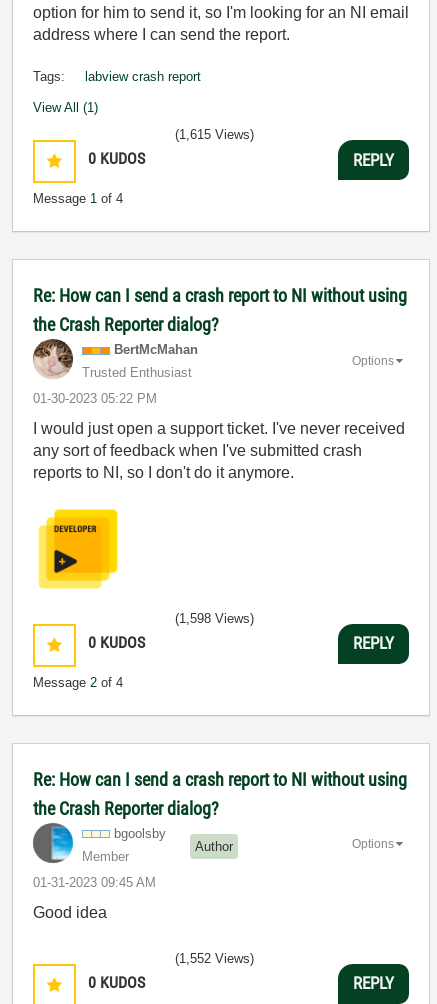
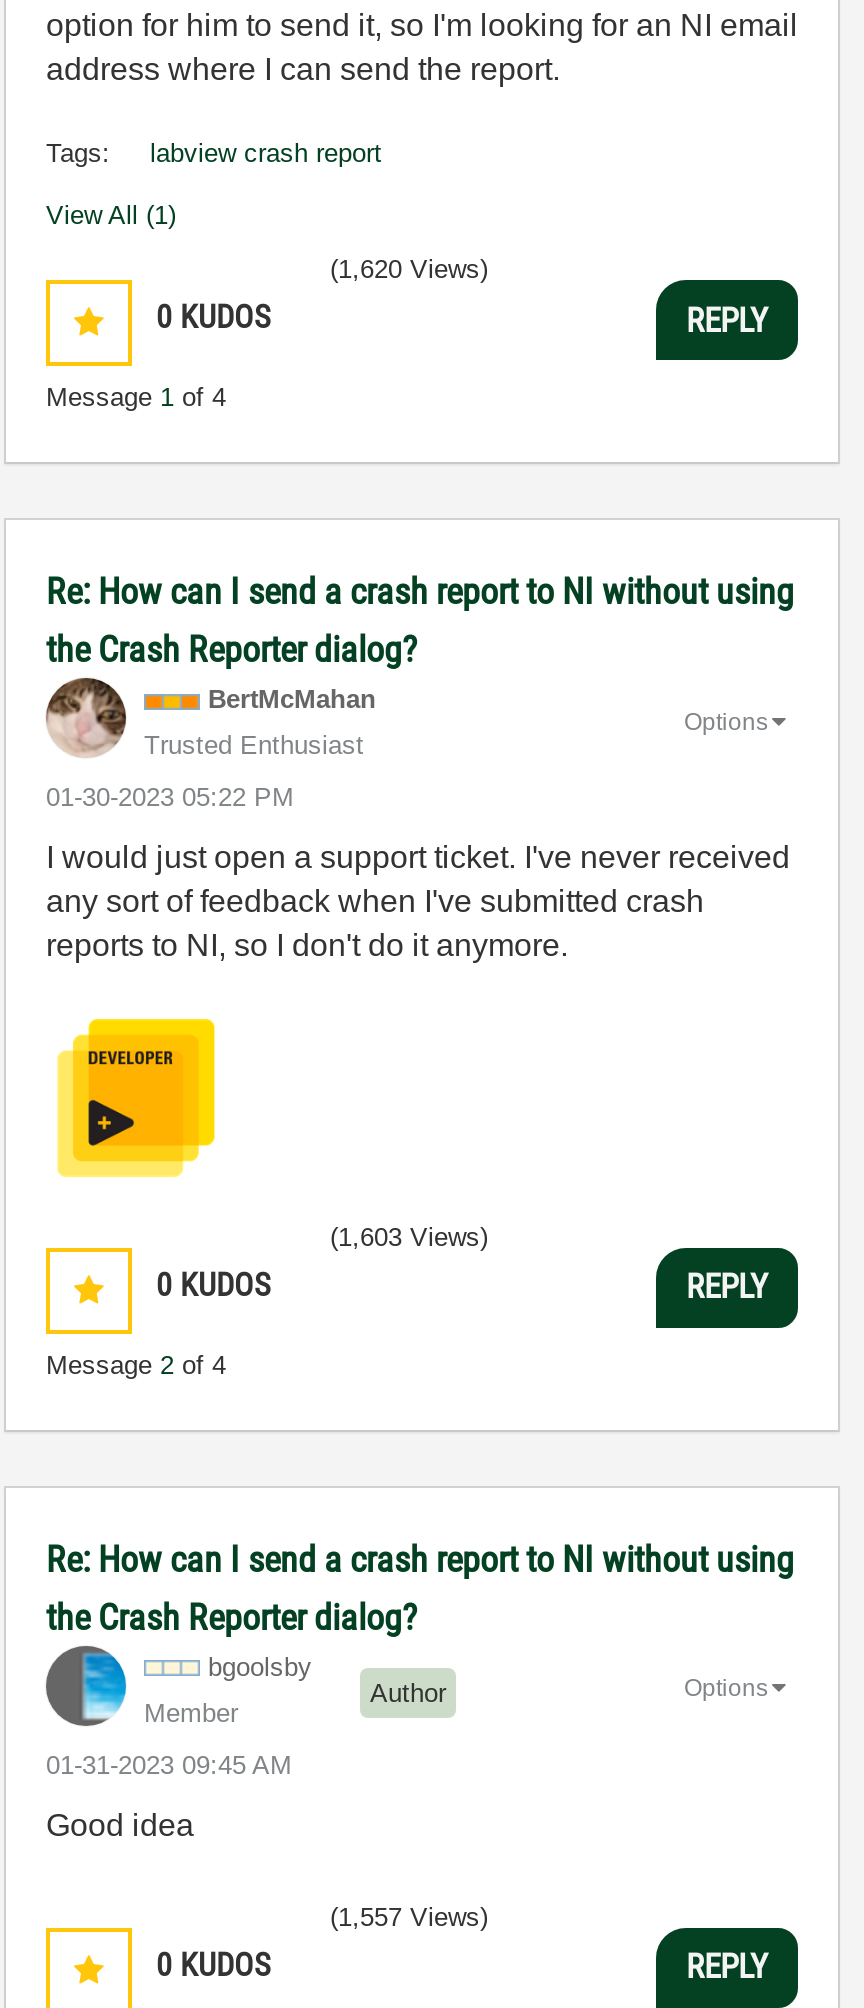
- (1,615 Views)
+ (1,620 Views)

- (1,598 Views)
+ (1,603 Views)

- (1,552 Views)
+ (1,557 Views)
